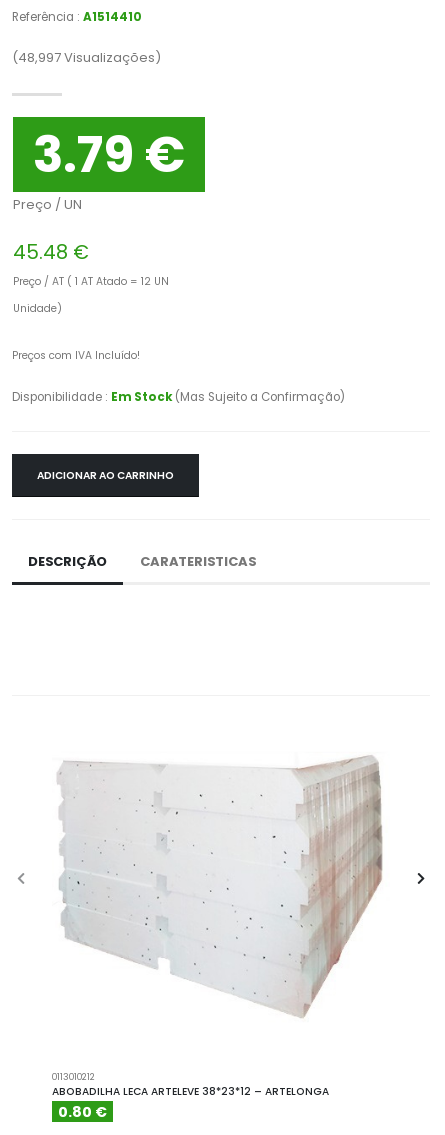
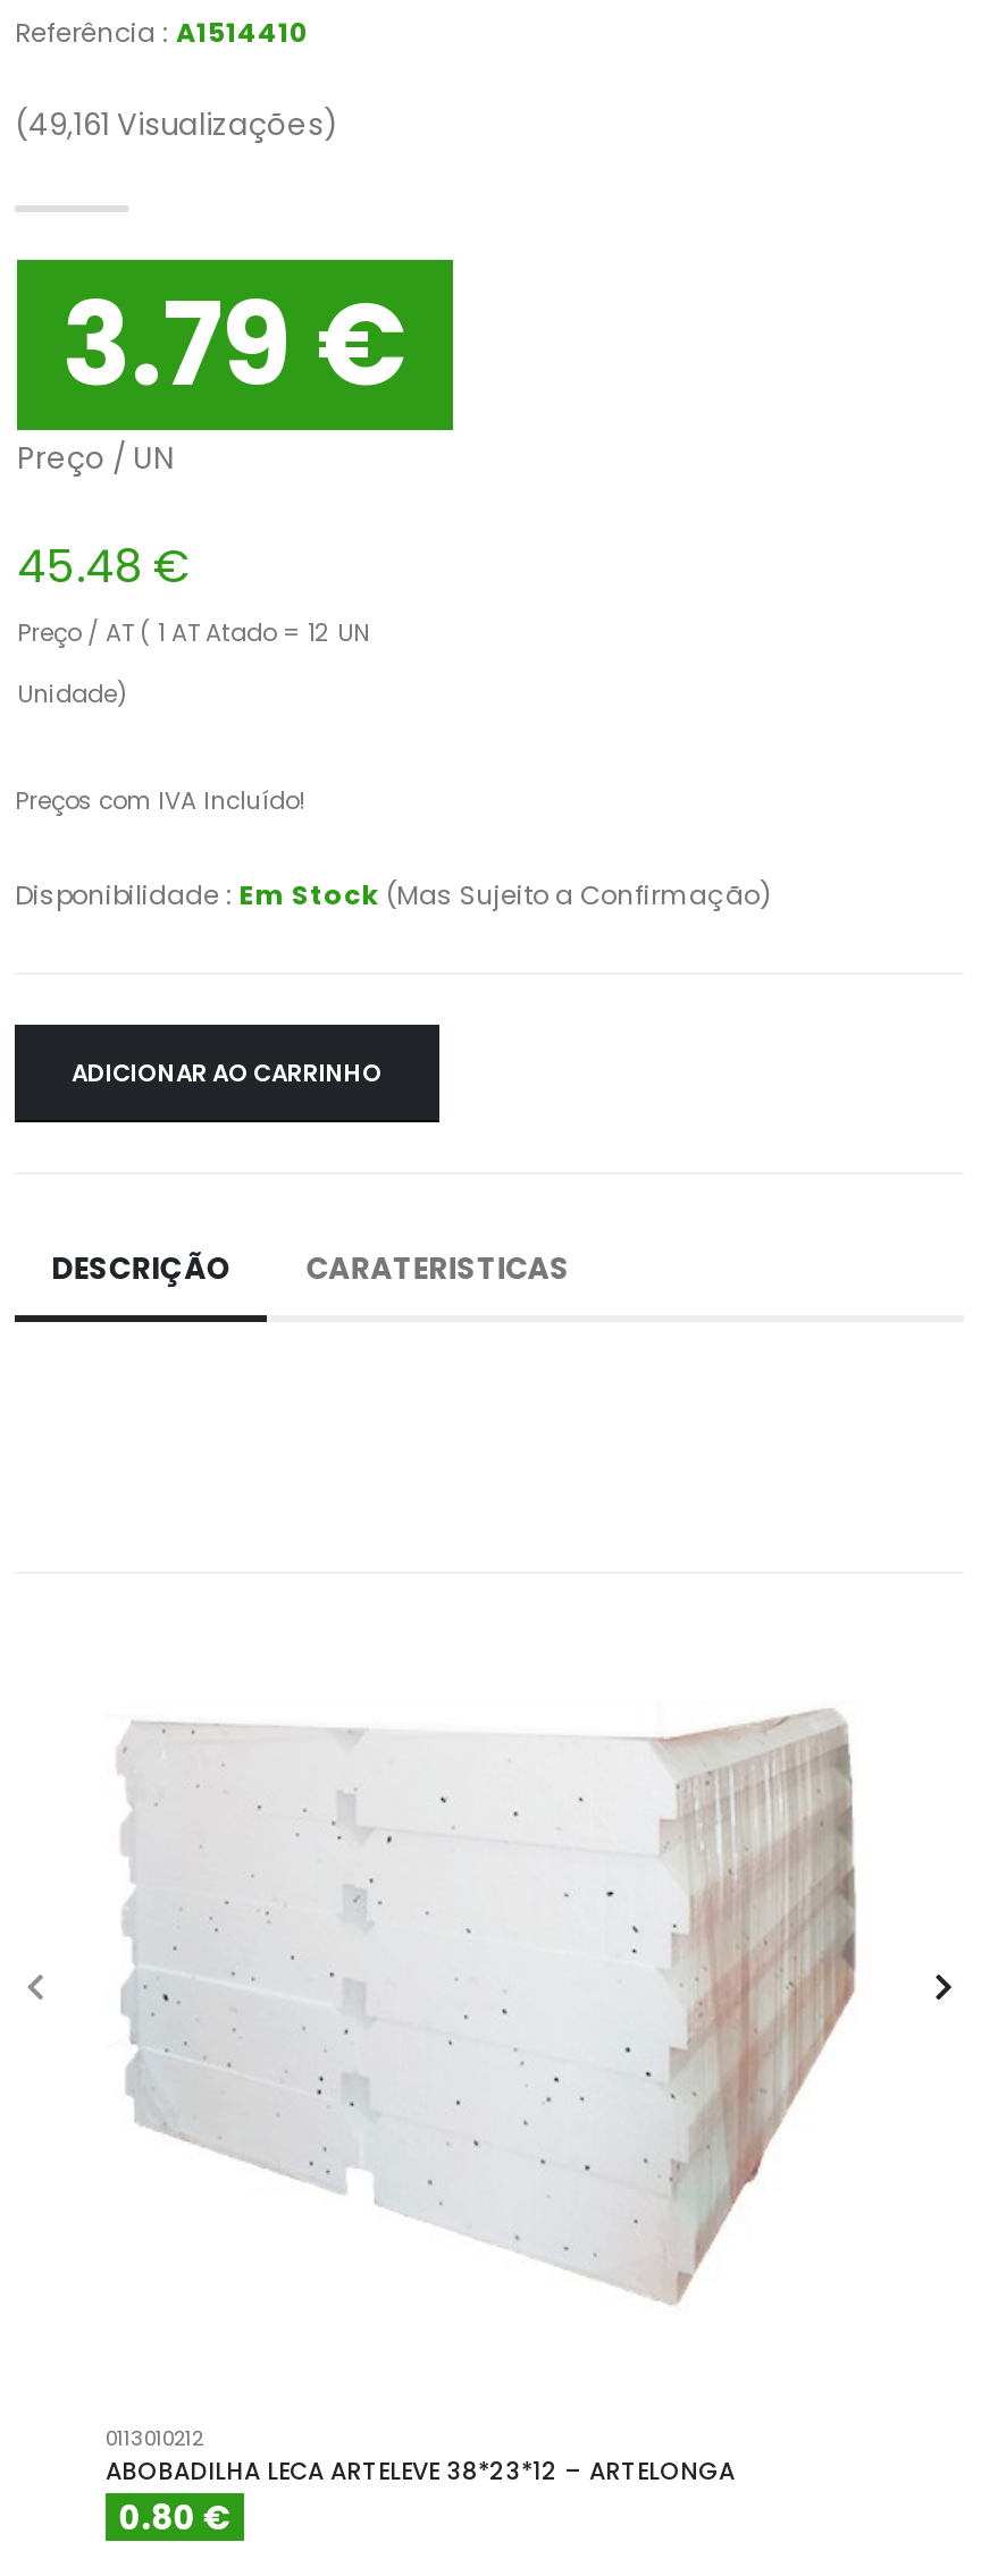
- (48,997 Visualizações)
+ (49,161 Visualizações)
